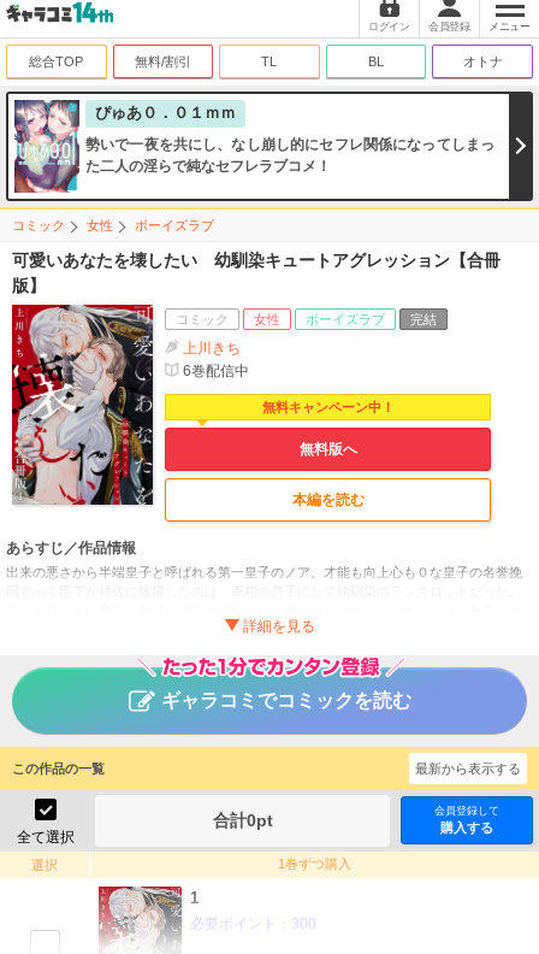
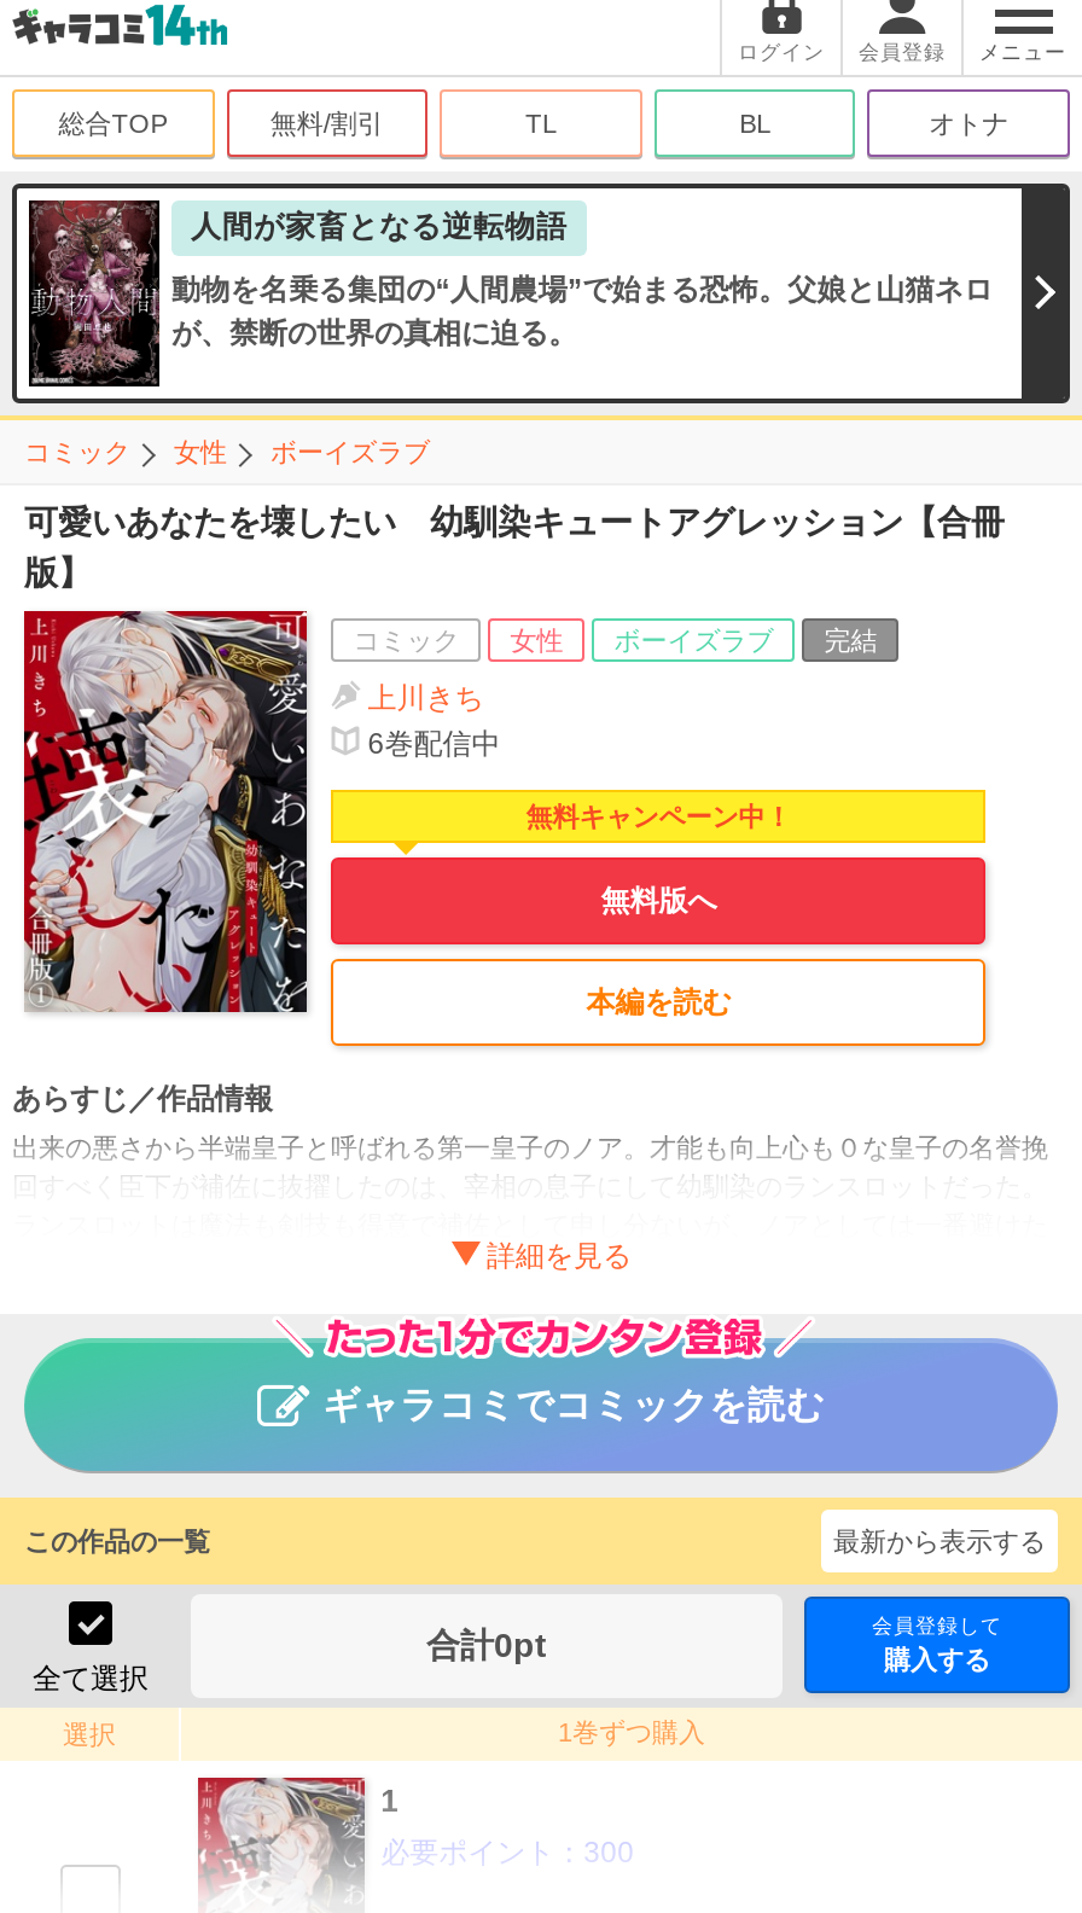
- [image]
- 勢いで一夜を共にし、なし崩し的にセフレ関係になってしまっ
- た二人の淫らで純なセフレラブコメ！
+ [image]
+ 動物を名乗る集団の“人間農場”で始まる恐怖。父娘と山猫ネロ
+ が、禁断の世界の真相に迫る。

- ぴゅあ０．０１ｍｍ
+ 人間が家畜となる逆転物語
